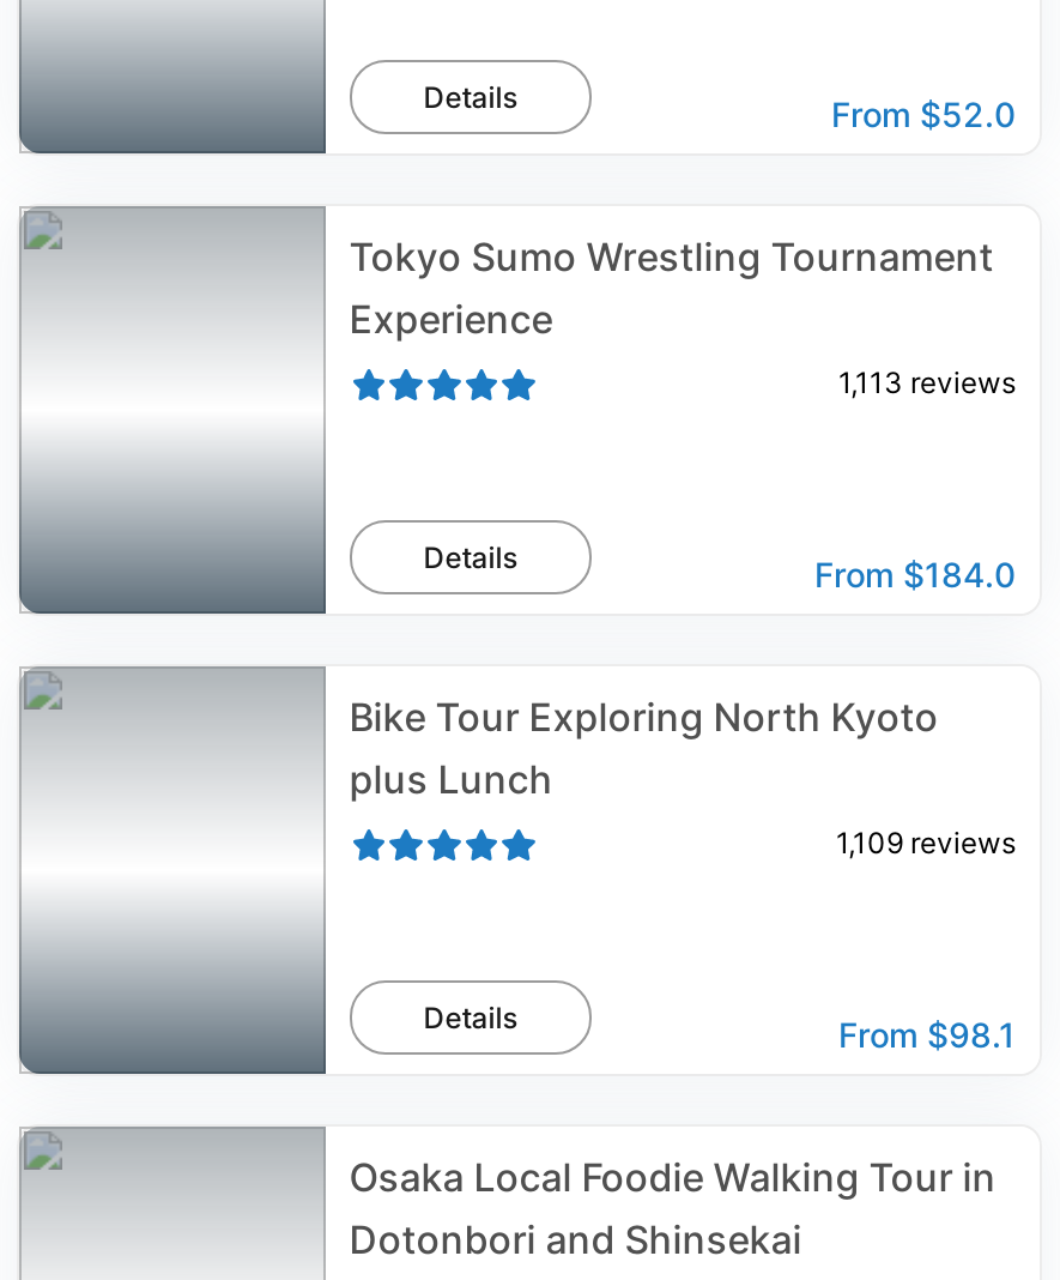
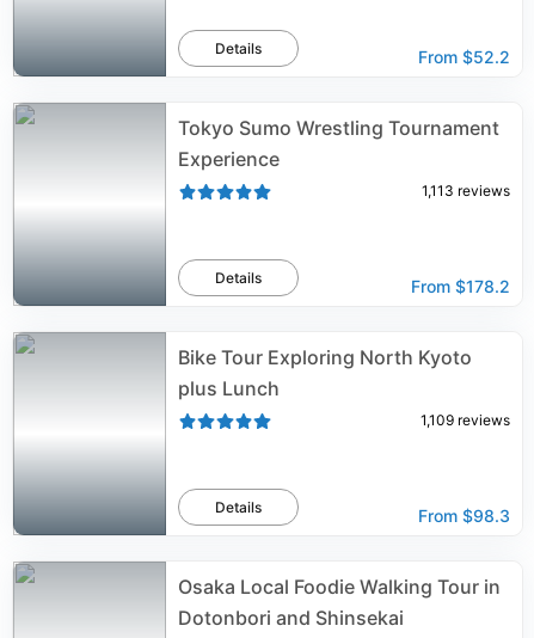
- From $52.0
+ From $52.2

- From $184.0
+ From $178.2

- From $98.1
+ From $98.3
